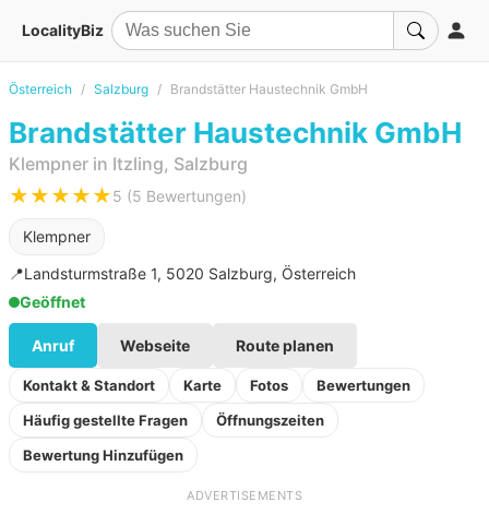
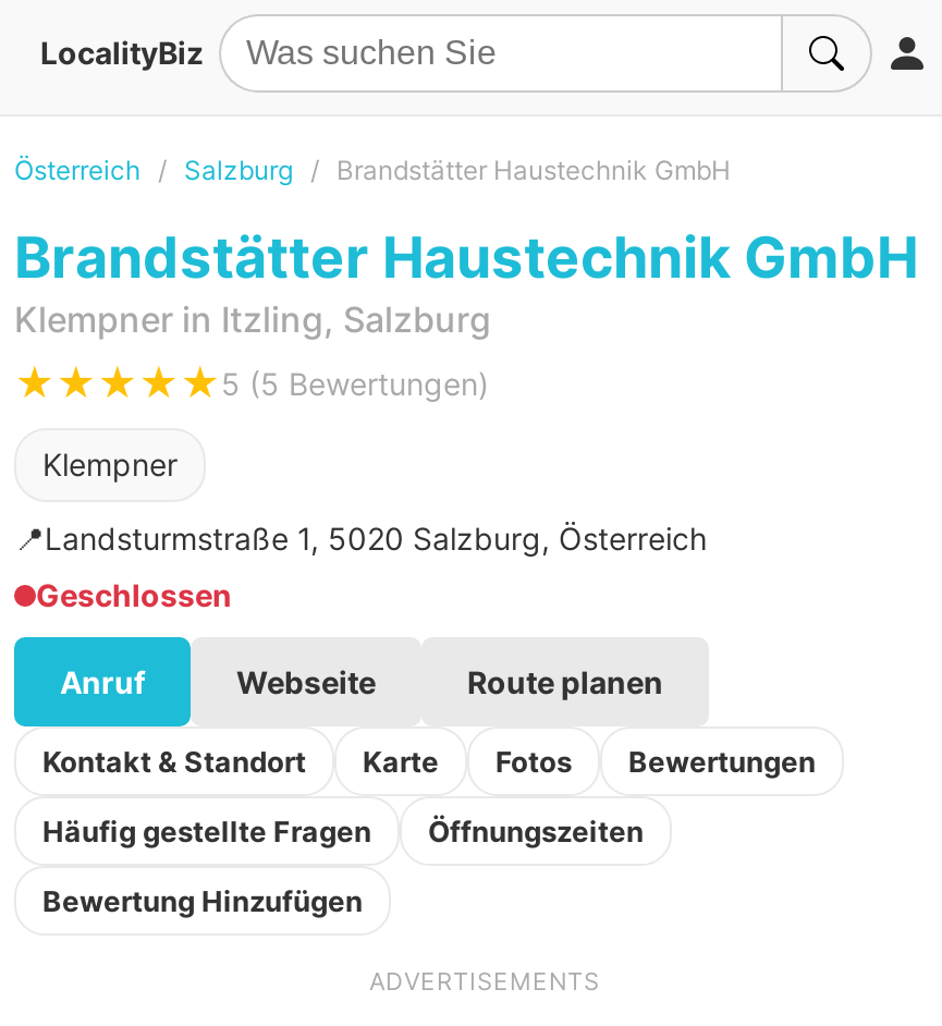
- Geöffnet
+ Geschlossen
